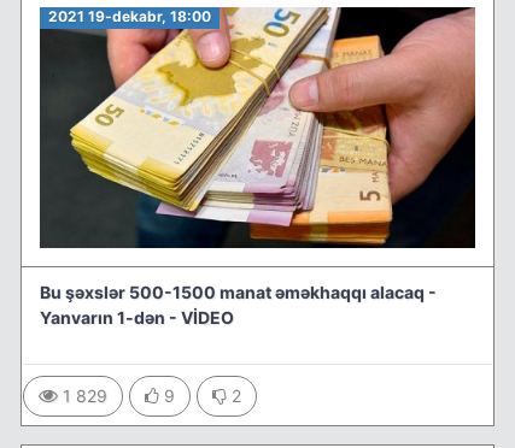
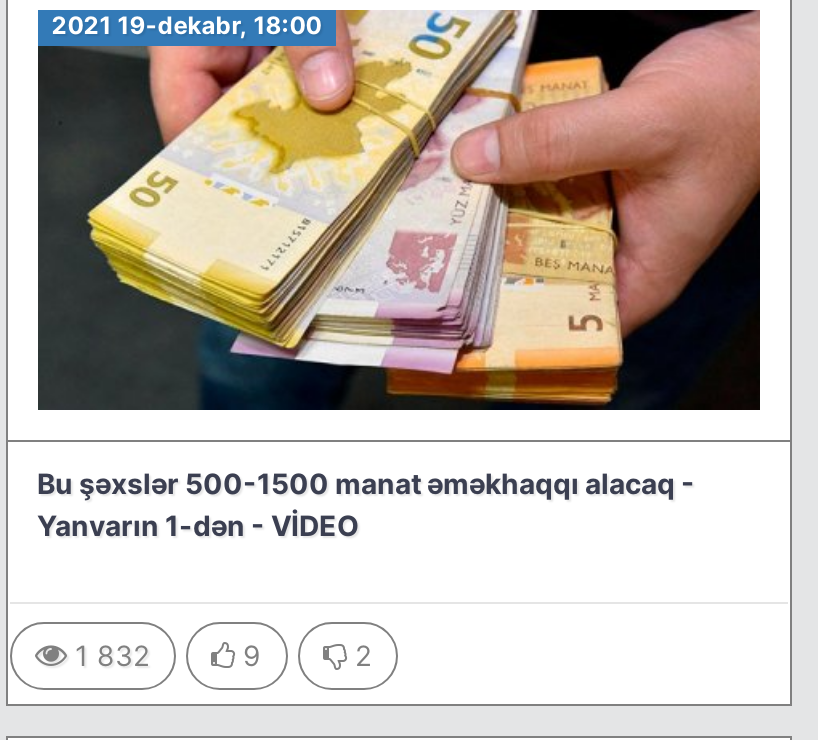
- 1 829
+ 1 832
